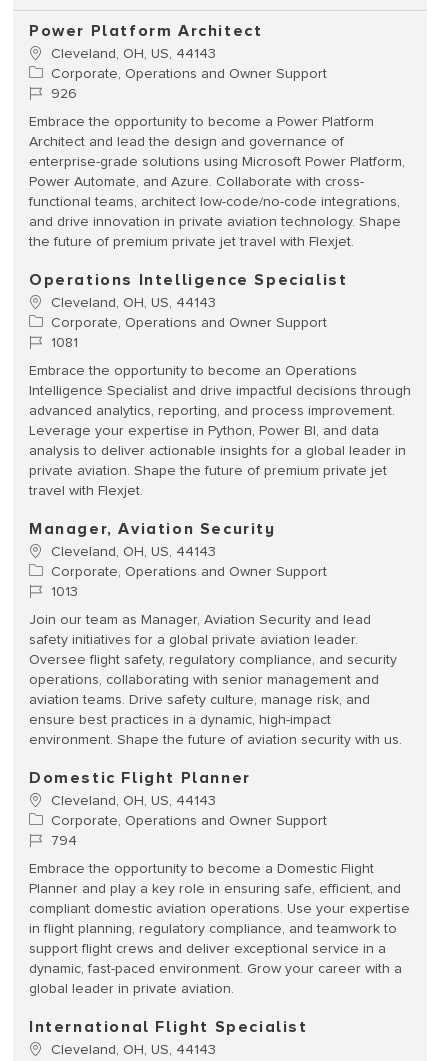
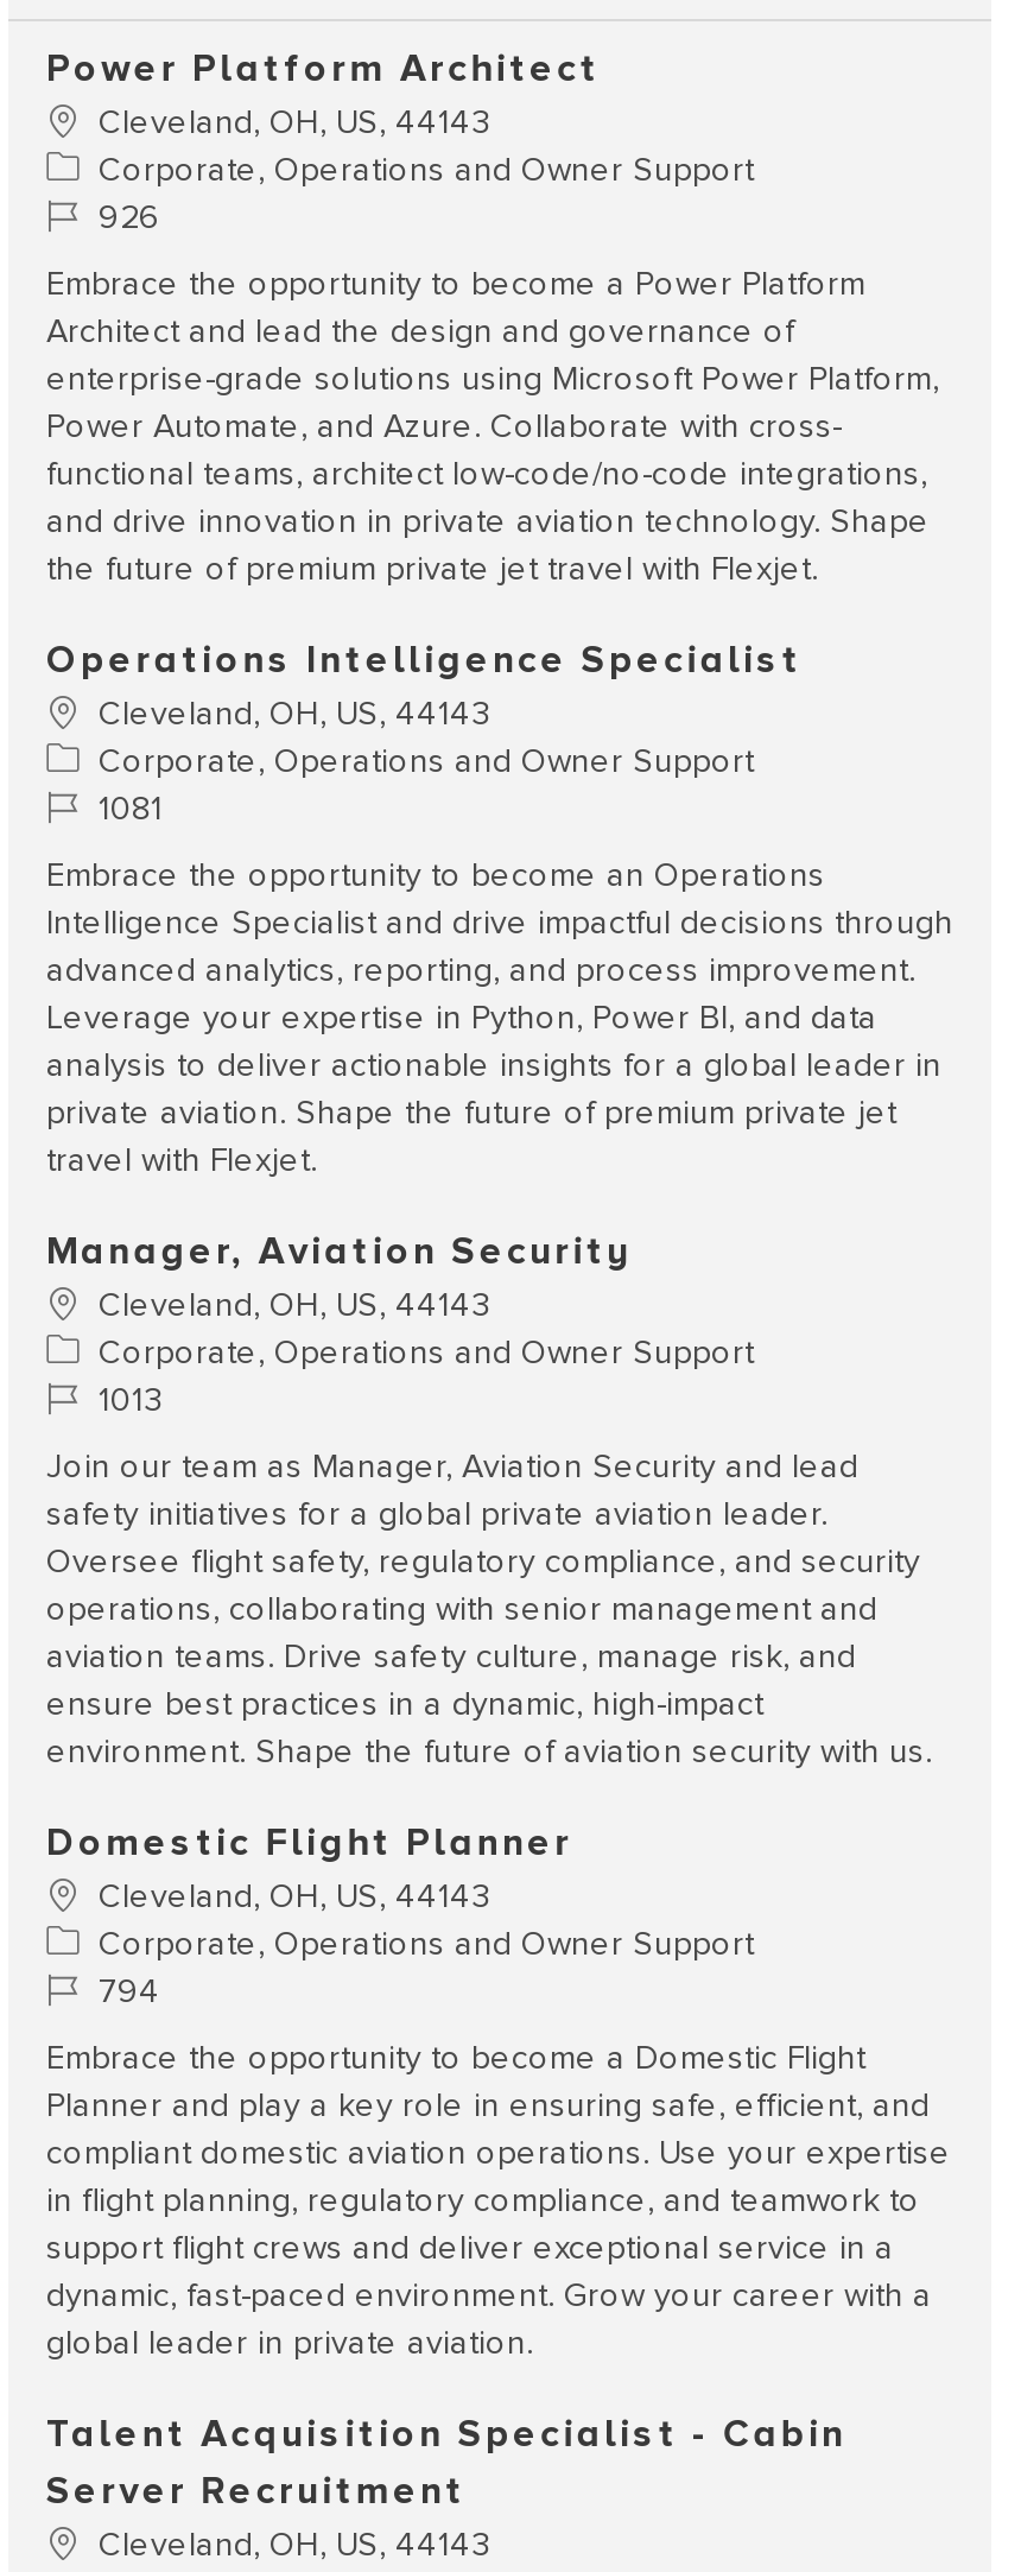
- International Flight Specialist
+ Talent Acquisition Specialist - Cabin
+ Server Recruitment
